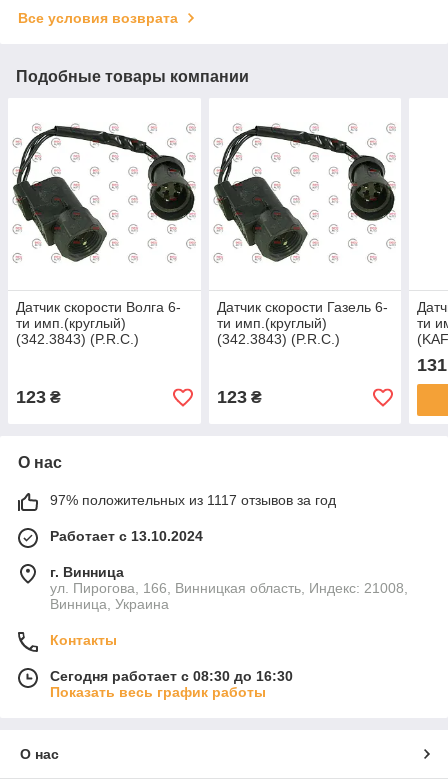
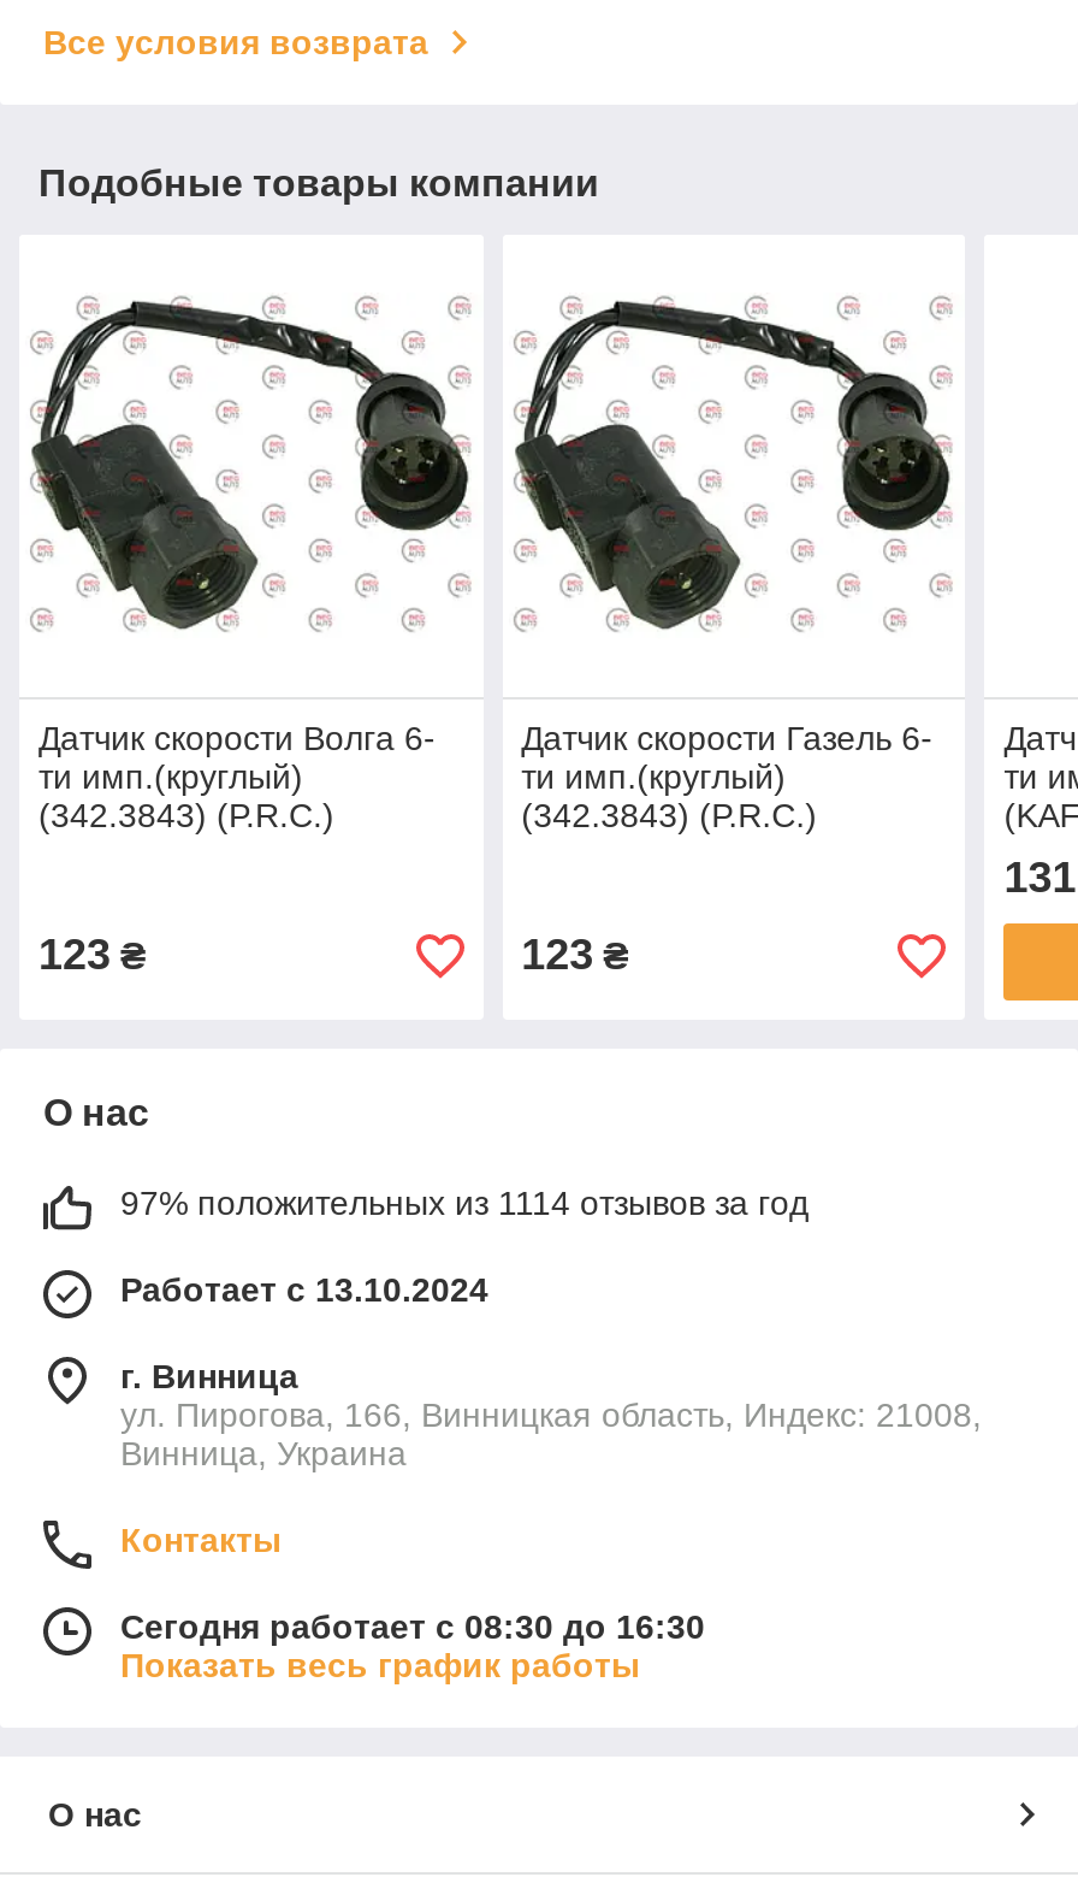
- 97% положительных из 1117 отзывов за год
+ 97% положительных из 1114 отзывов за год
